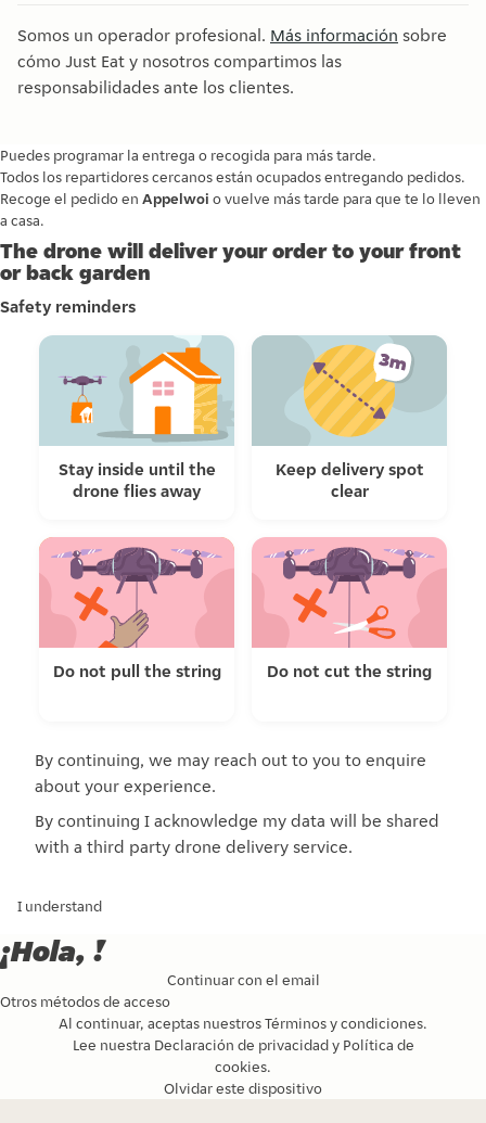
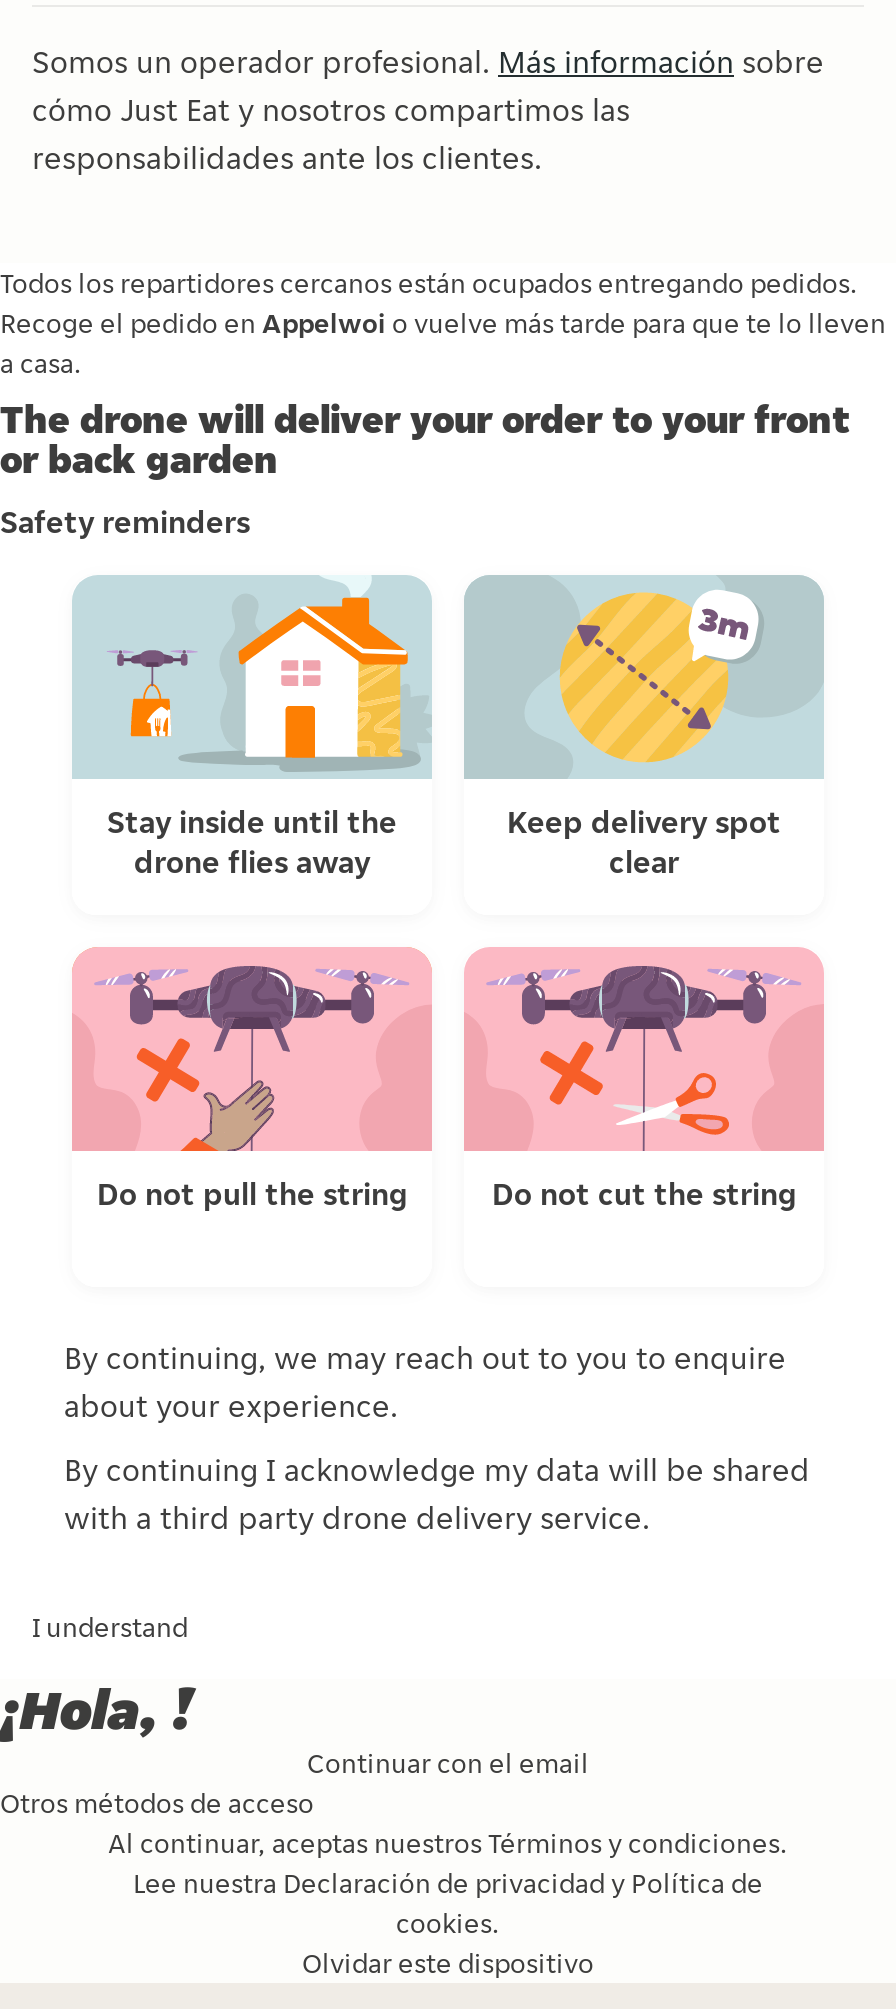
- Puedes programar la entrega o recogida para más tarde.
